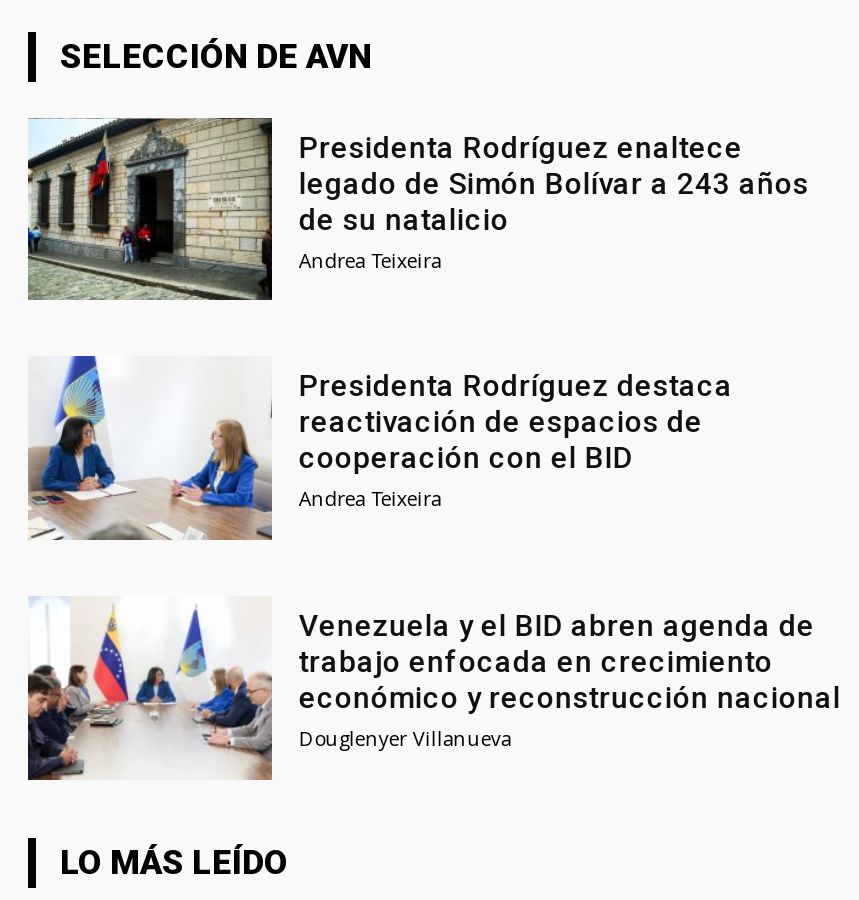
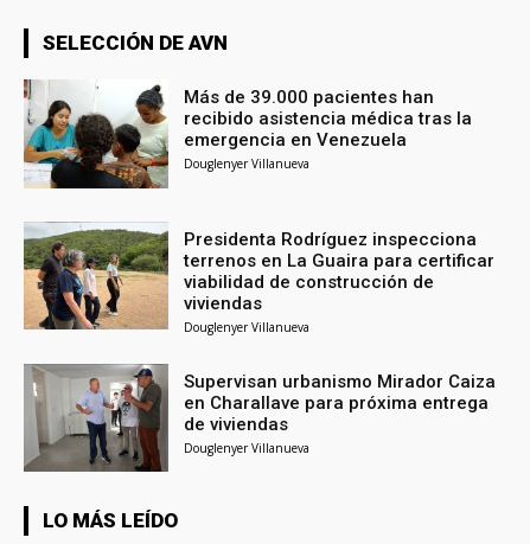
- [image]
- Presidenta Rodríguez enaltece
- legado de Simón Bolívar a 243 años
- de su natalicio
- Andrea Teixeira
+ [image]
+ Más de 39.000 pacientes han
+ recibido asistencia médica tras la
+ emergencia en Venezuela
+ Douglenyer Villanueva

- [image]
- Presidenta Rodríguez destaca
- reactivación de espacios de
- cooperación con el BID
- Andrea Teixeira
+ [image]
+ Presidenta Rodríguez inspecciona
+ terrenos en La Guaira para certificar
+ viabilidad de construcción de
+ viviendas
+ Douglenyer Villanueva

- [image]
- Venezuela y el BID abren agenda de
- trabajo enfocada en crecimiento
- económico y reconstrucción nacional
+ [image]
+ Supervisan urbanismo Mirador Caiza
+ en Charallave para próxima entrega
+ de viviendas
